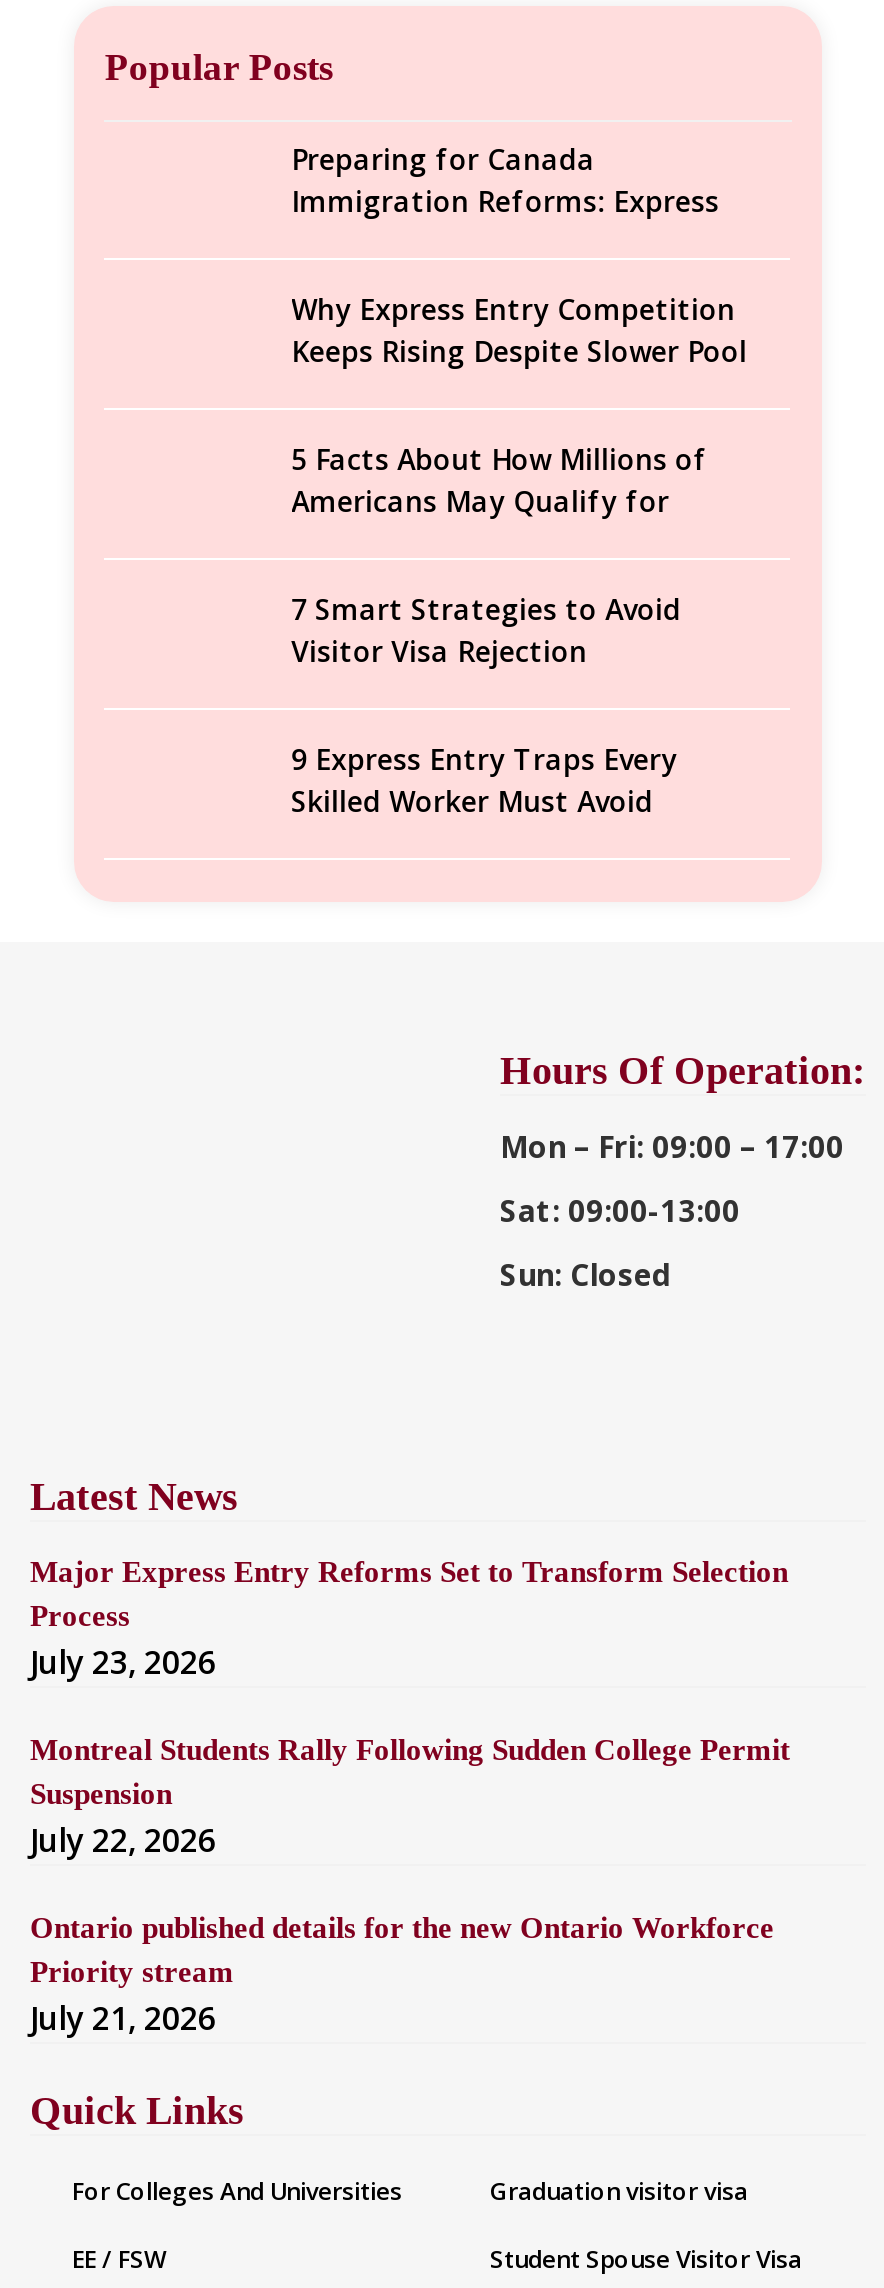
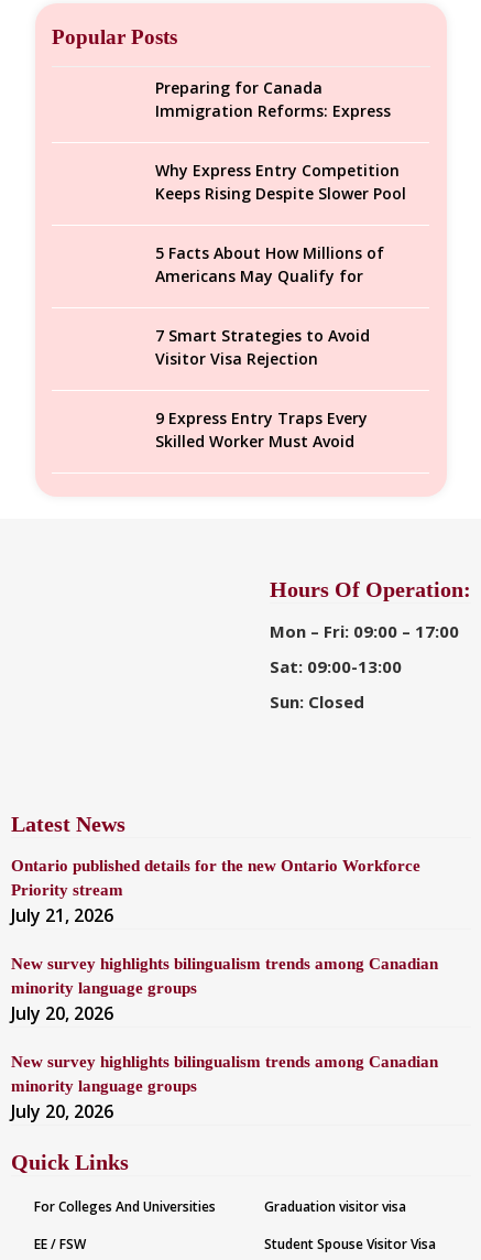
- Major Express Entry Reforms Set to Transform Selection
- Process
- July 23, 2026
- Montreal Students Rally Following Sudden College Permit
- Suspension
- July 22, 2026

moved up: Ontario published details for the new Ontario Workforce | Priority stream | July 21, 2026

+ New survey highlights bilingualism trends among Canadian
+ minority language groups
+ July 20, 2026
+ New survey highlights bilingualism trends among Canadian
+ minority language groups
+ July 20, 2026
